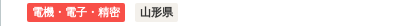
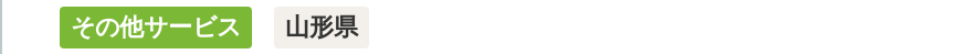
- 電機・電子・精密
+ その他サービス
